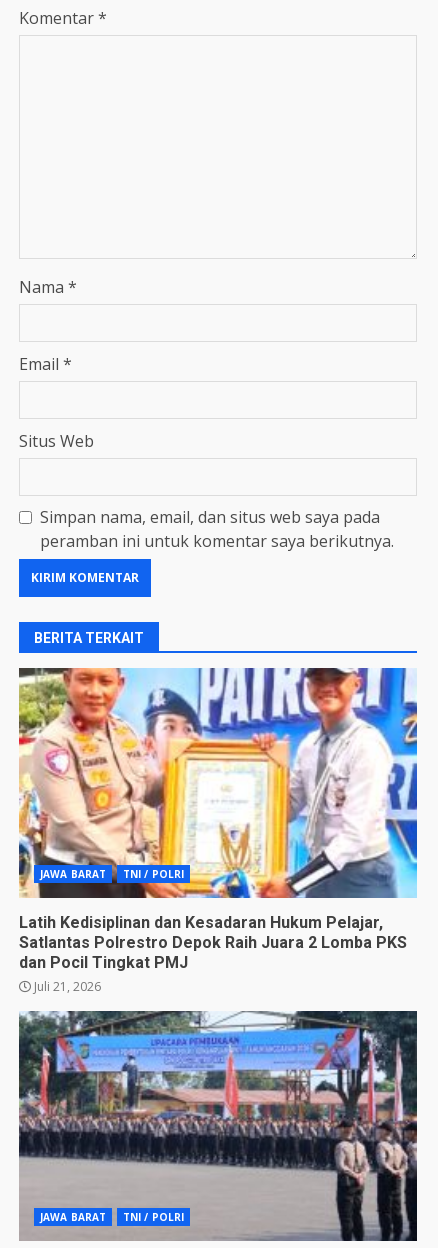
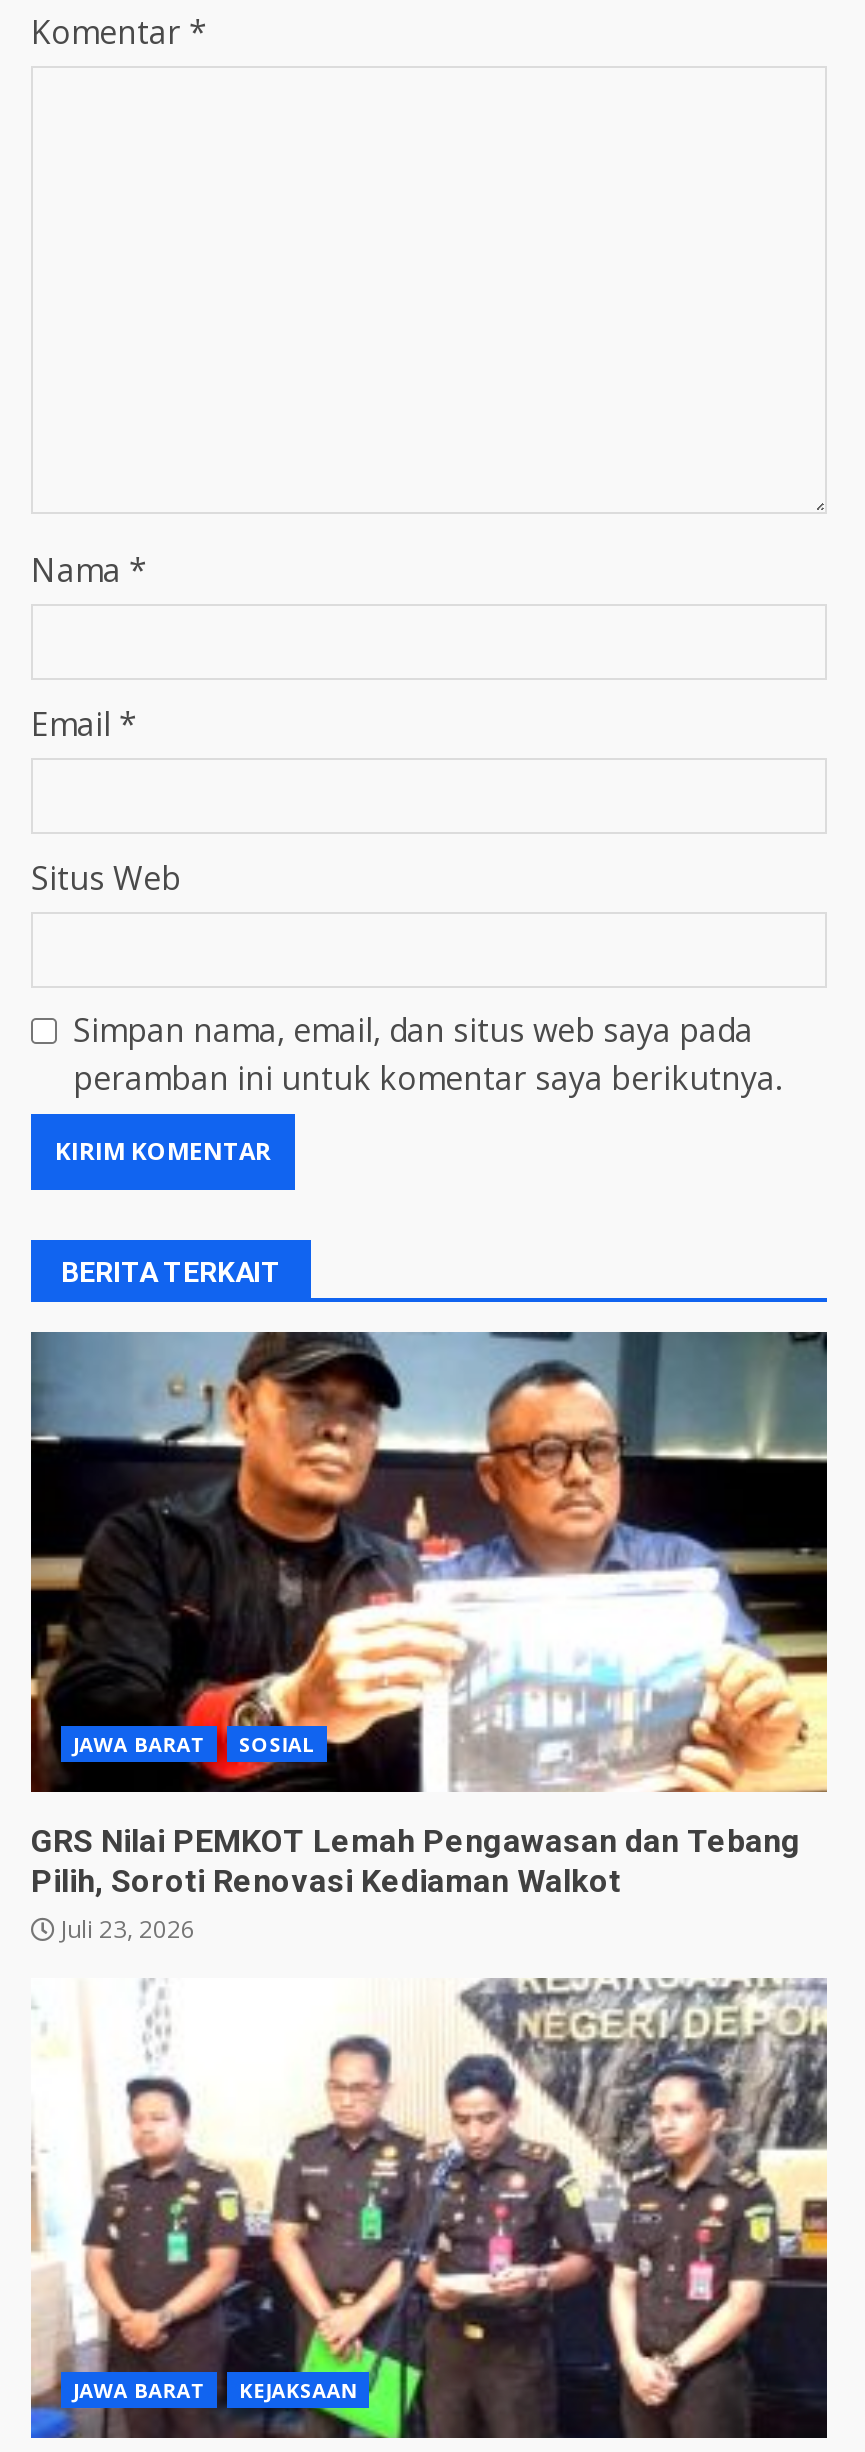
- [image]
- TNI / POLRI
+ [image]
+ SOSIAL

- Latih Kedisiplinan dan Kesadaran Hukum Pelajar,
- Satlantas Polrestro Depok Raih Juara 2 Lomba PKS
- dan Pocil Tingkat PMJ
- Juli 21, 2026
+ GRS Nilai PEMKOT Lemah Pengawasan dan Tebang
+ Pilih, Soroti Renovasi Kediaman Walkot
+ Juli 23, 2026

- [image]
- TNI / POLRI
+ [image]
+ KEJAKSAAN
